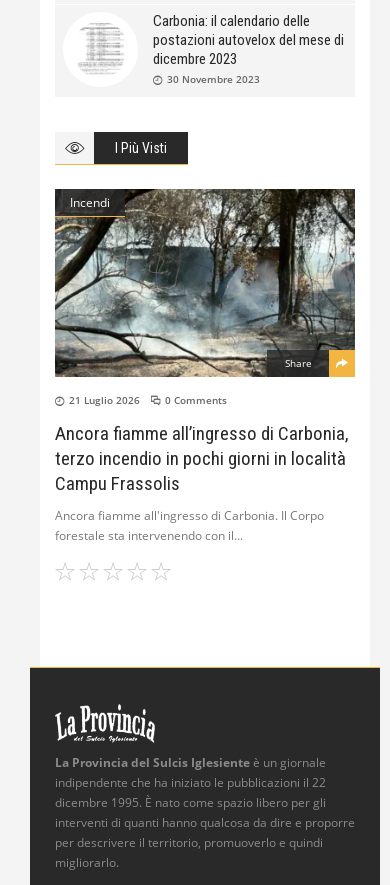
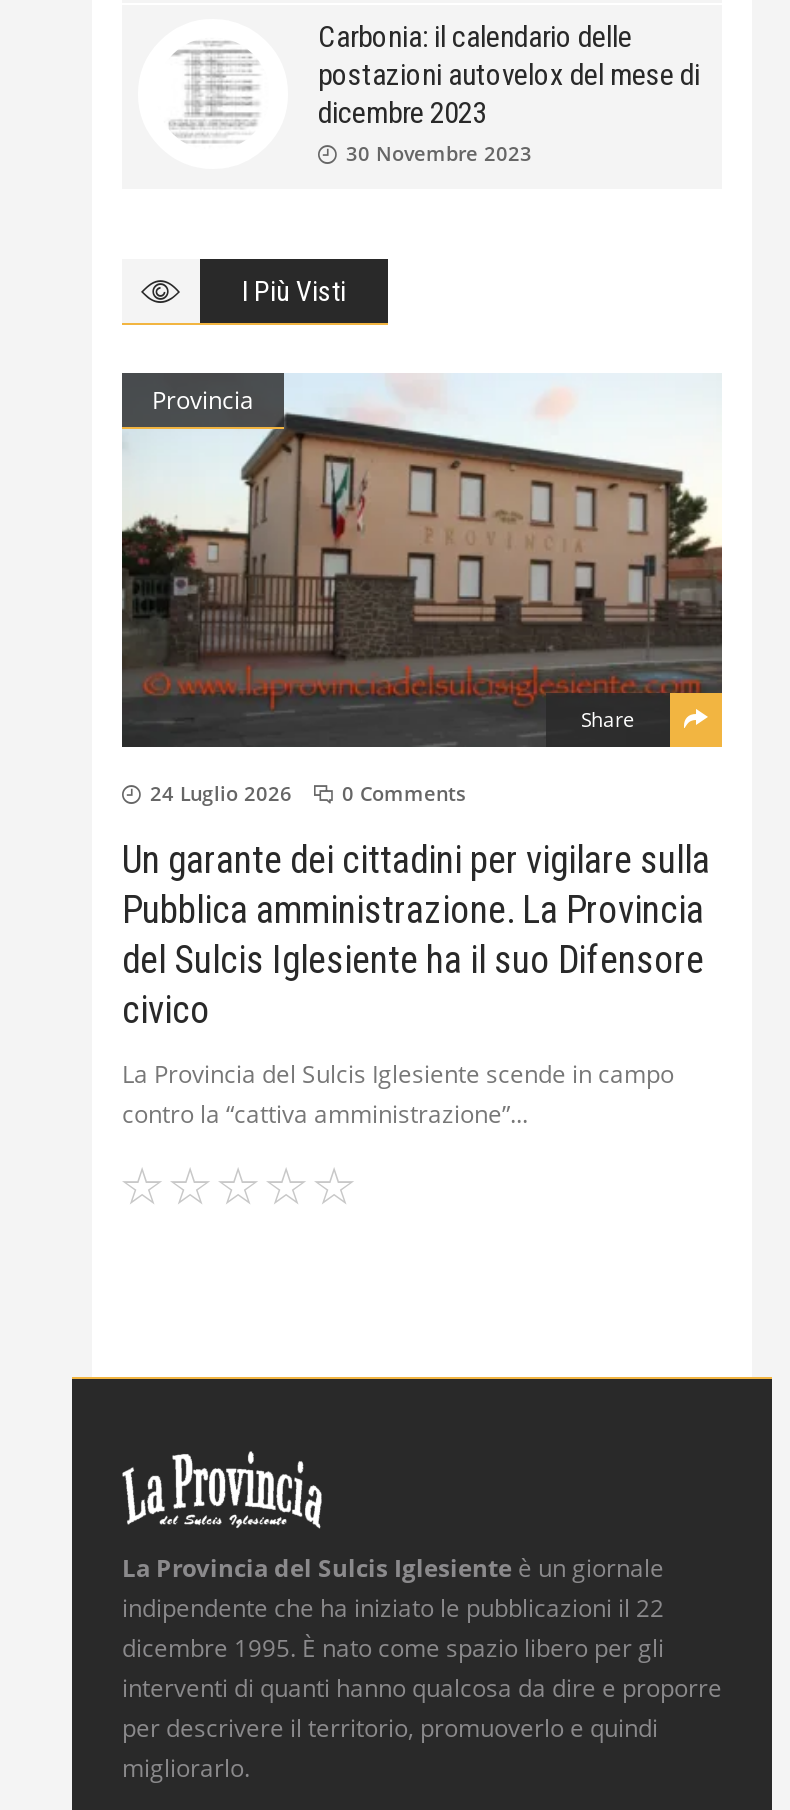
- [image]
- Incendi
+ [image]
+ Provincia

- 21 Luglio 2026 0 Comments
+ 24 Luglio 2026 0 Comments

- Ancora fiamme all’ingresso di Carbonia,
- terzo incendio in pochi giorni in località
- Campu Frassolis
+ Un garante dei cittadini per vigilare sulla
+ Pubblica amministrazione. La Provincia
+ del Sulcis Iglesiente ha il suo Difensore
+ civico

- Ancora fiamme all'ingresso di Carbonia. Il Corpo
- forestale sta intervenendo con il
+ La Provincia del Sulcis Iglesiente scende in campo
+ contro la “cattiva amministrazione”
